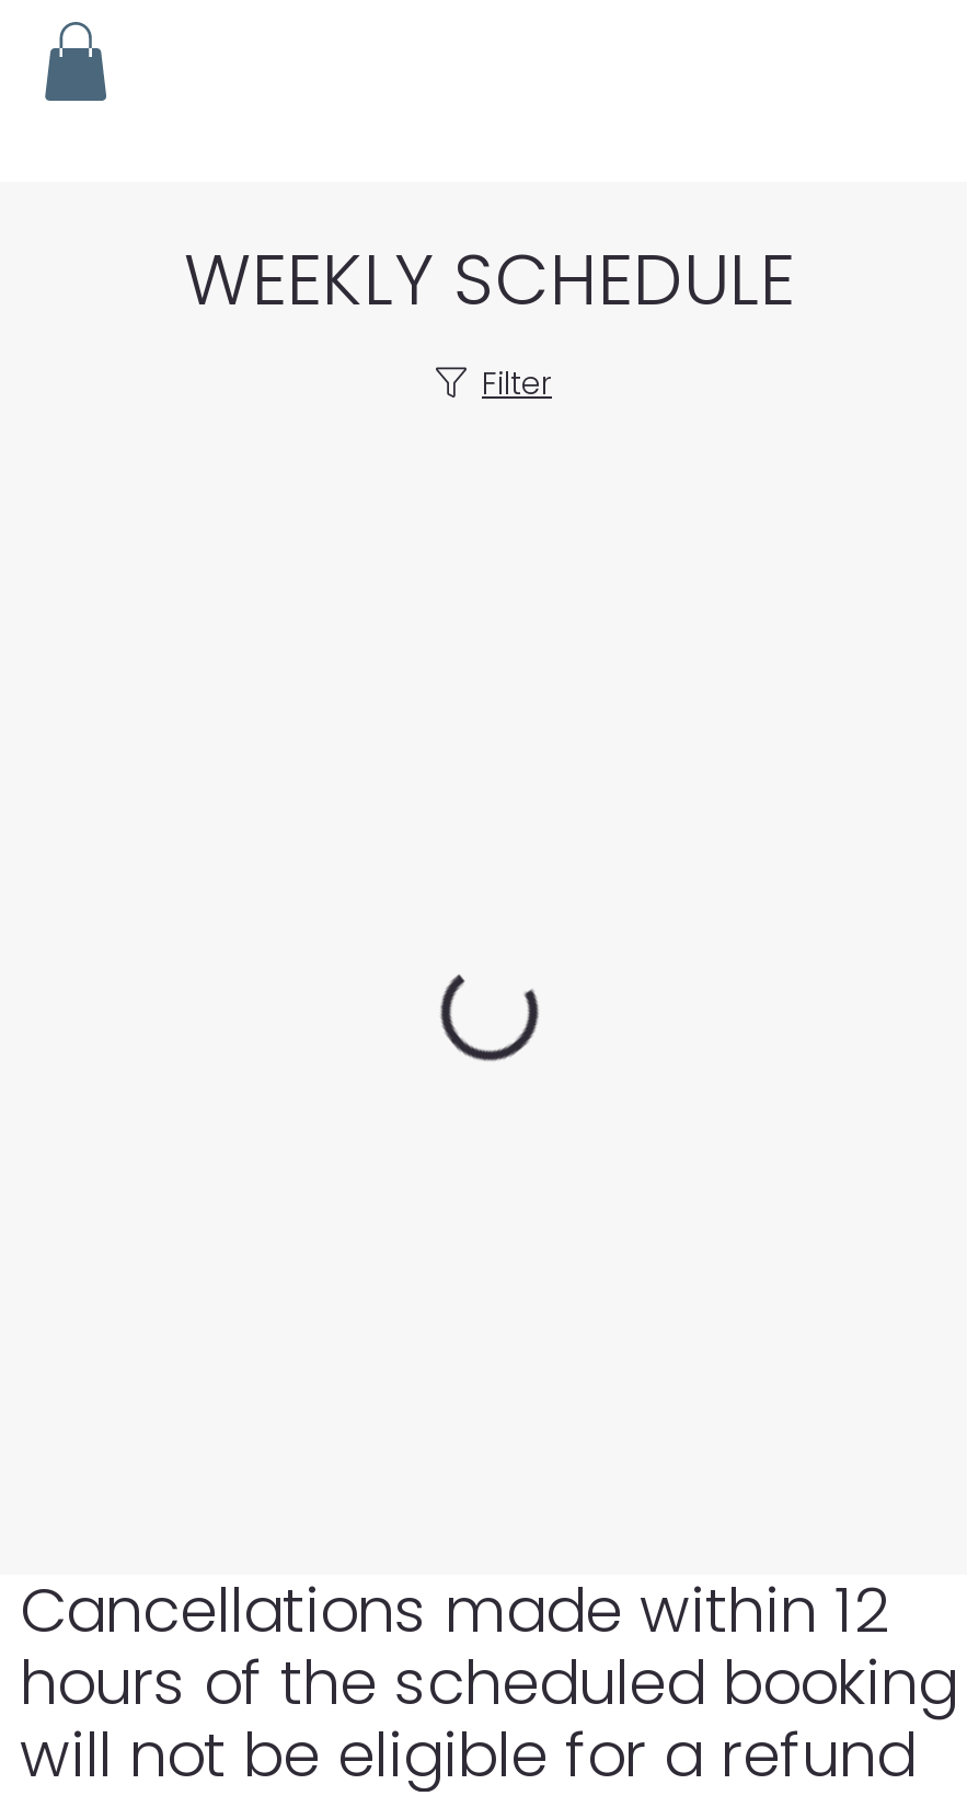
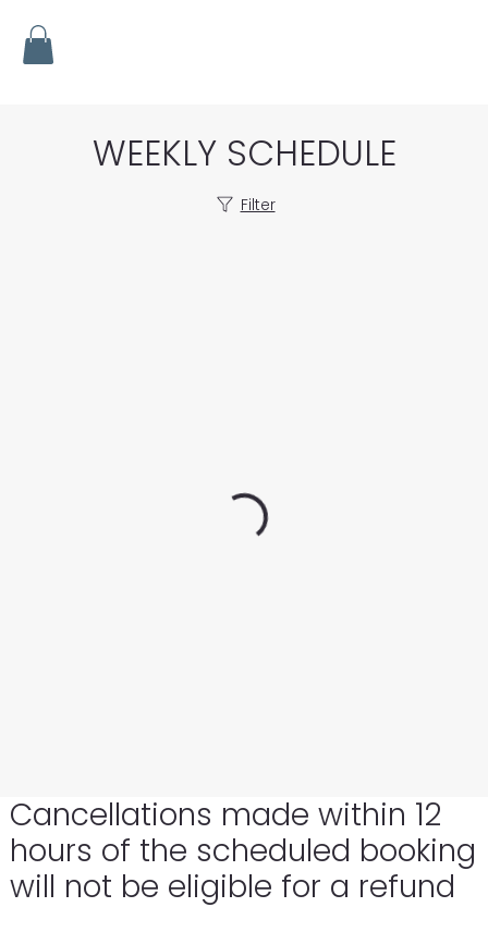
- [image]
+ [image]
